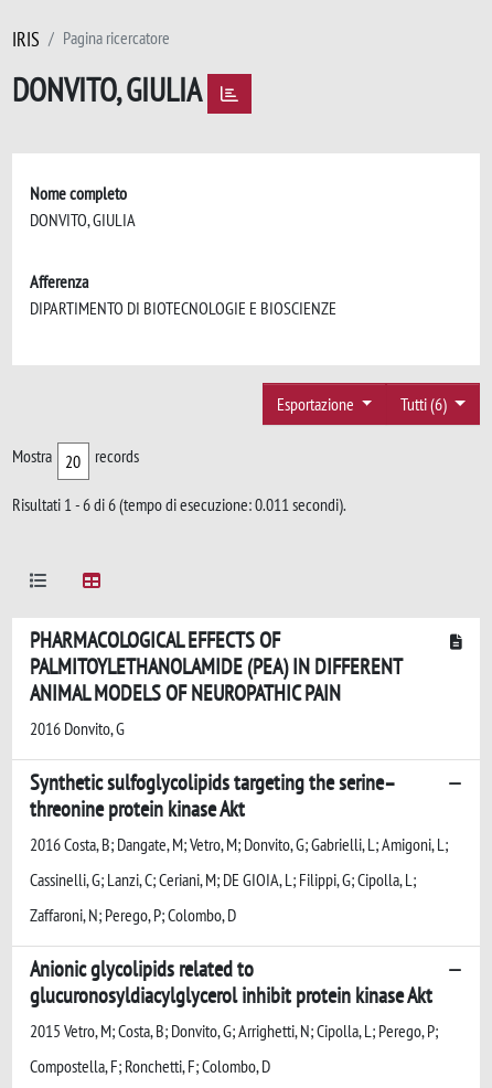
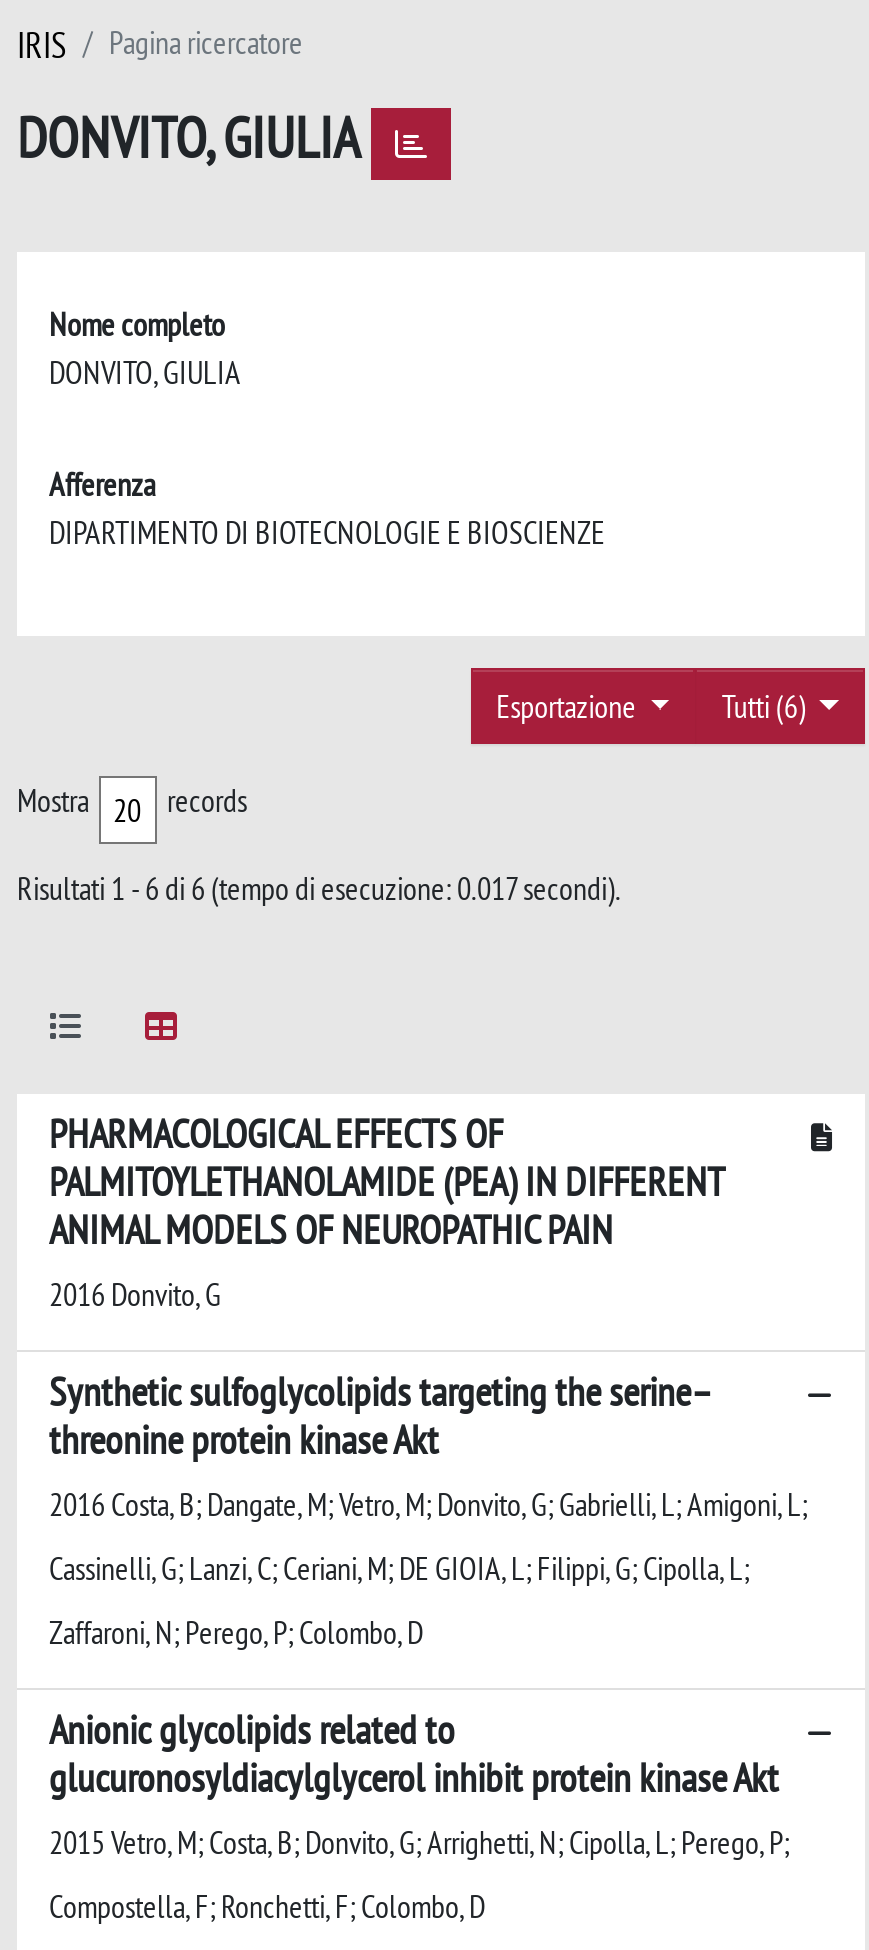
- Risultati 1 - 6 di 6 (tempo di esecuzione: 0.011 secondi).
+ Risultati 1 - 6 di 6 (tempo di esecuzione: 0.017 secondi).
